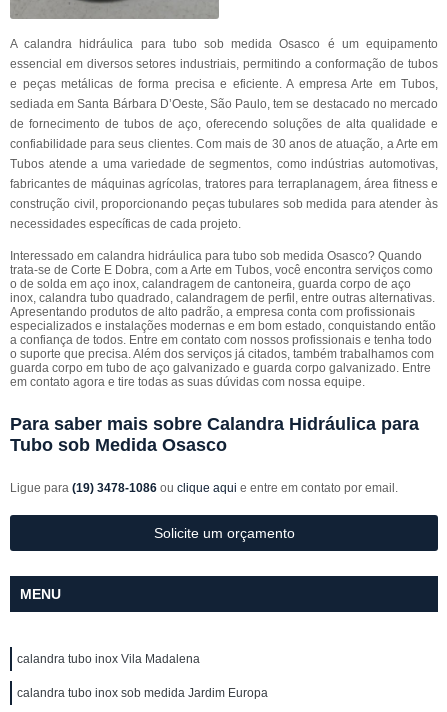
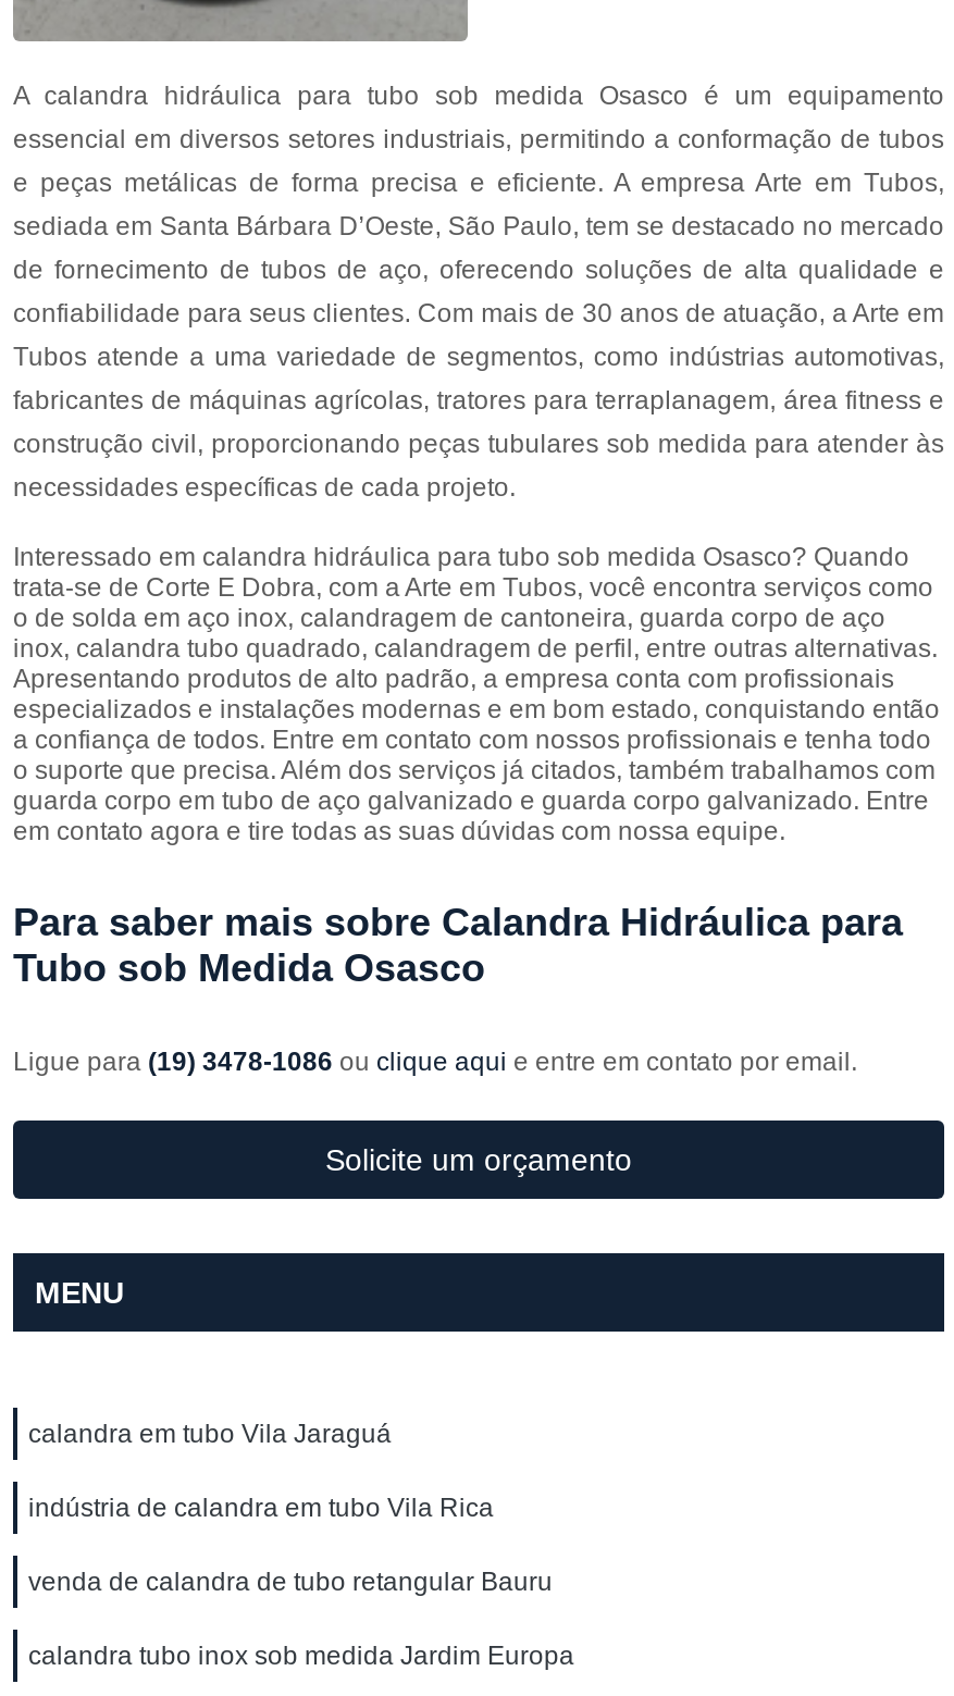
- calandra tubo inox Vila Madalena
+ calandra em tubo Vila Jaraguá
+ indústria de calandra em tubo Vila Rica
+ venda de calandra de tubo retangular Bauru
